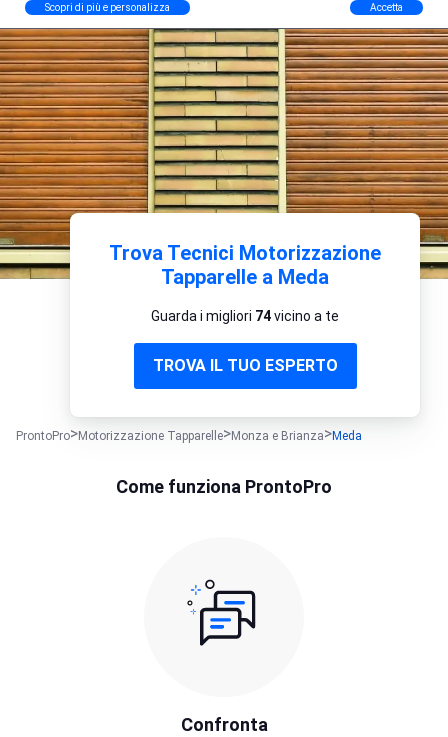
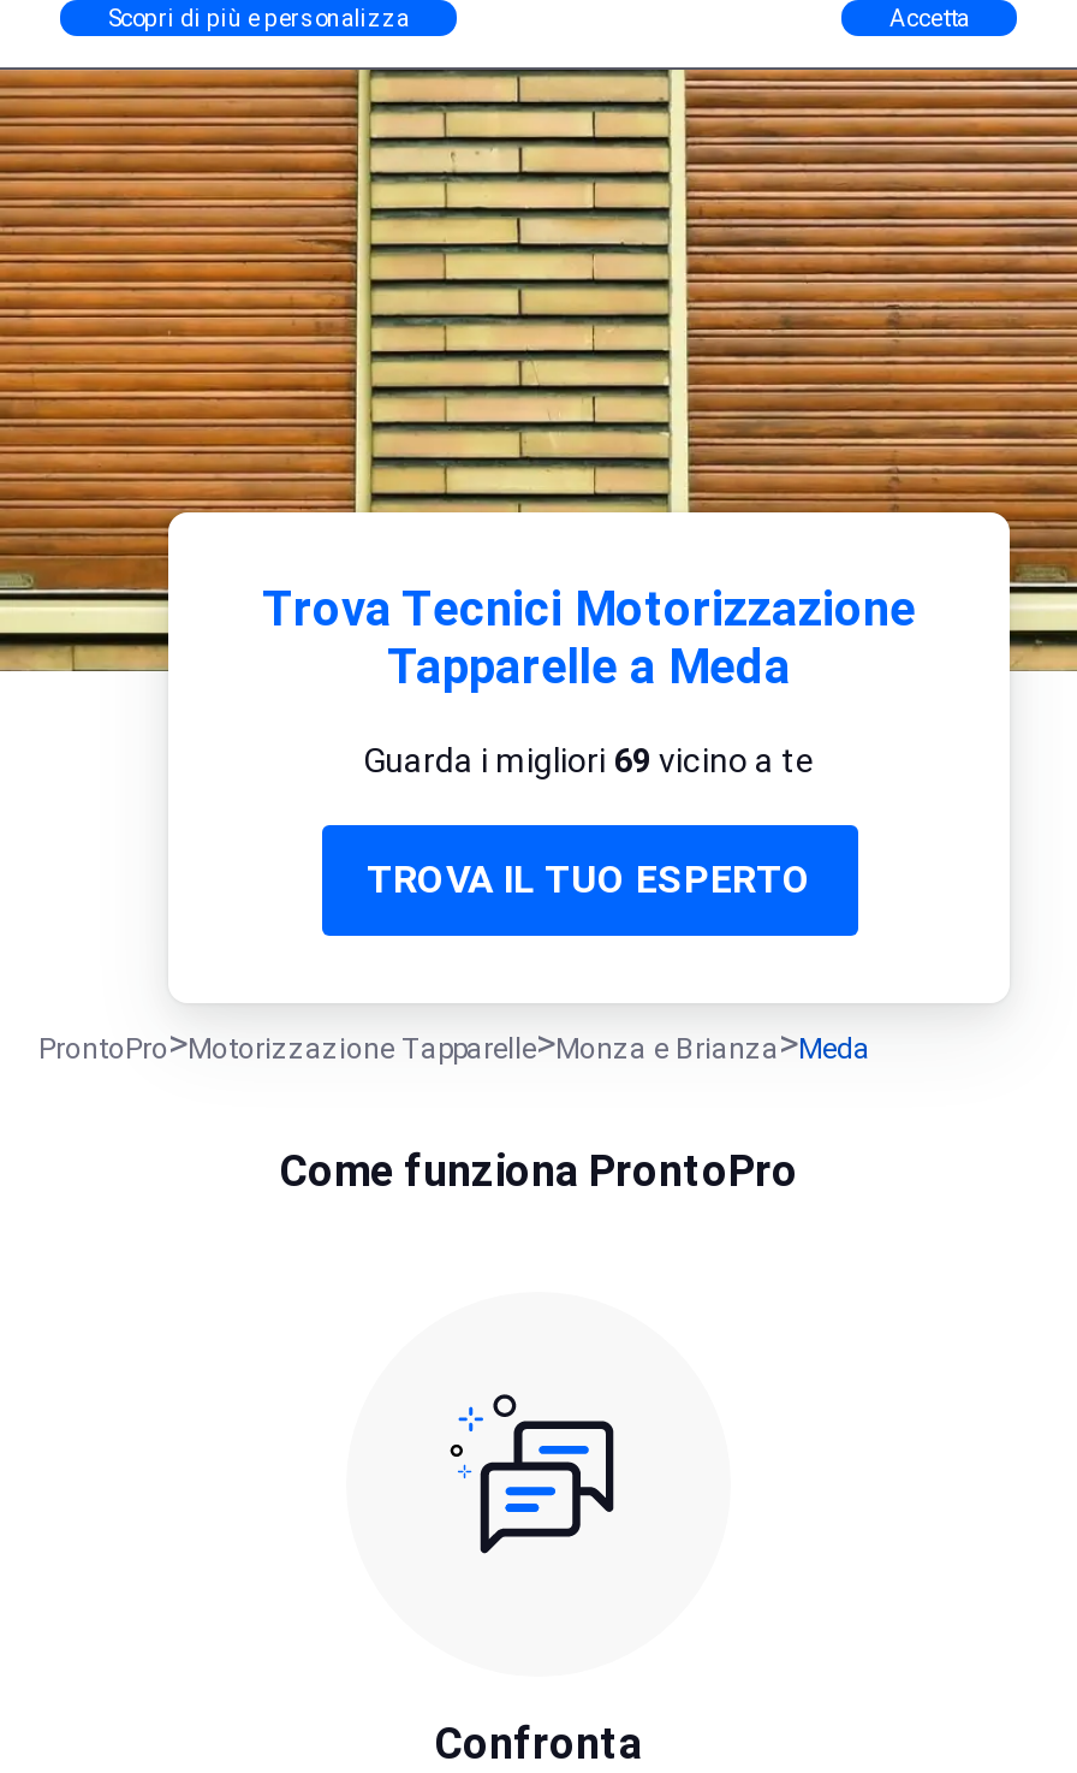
- Guarda i migliori 74 vicino a te
+ Guarda i migliori 69 vicino a te
